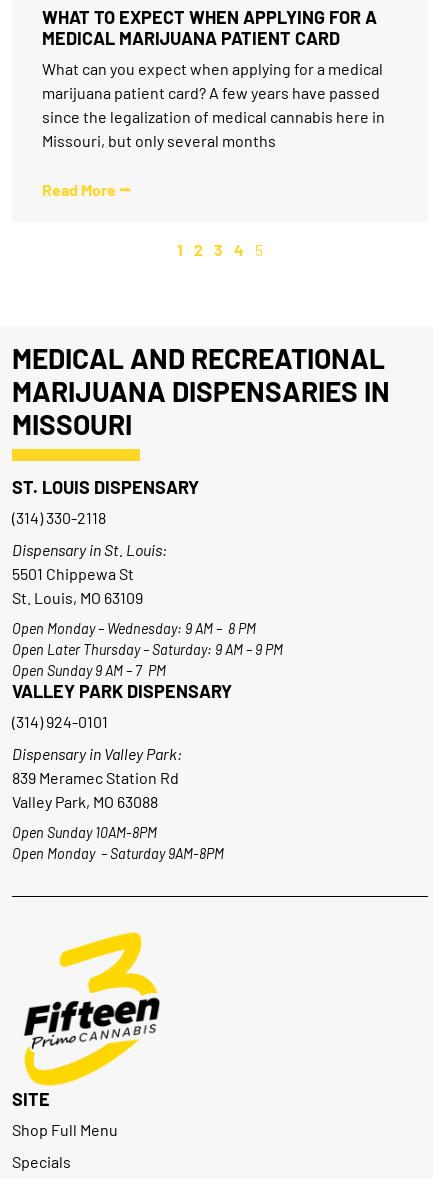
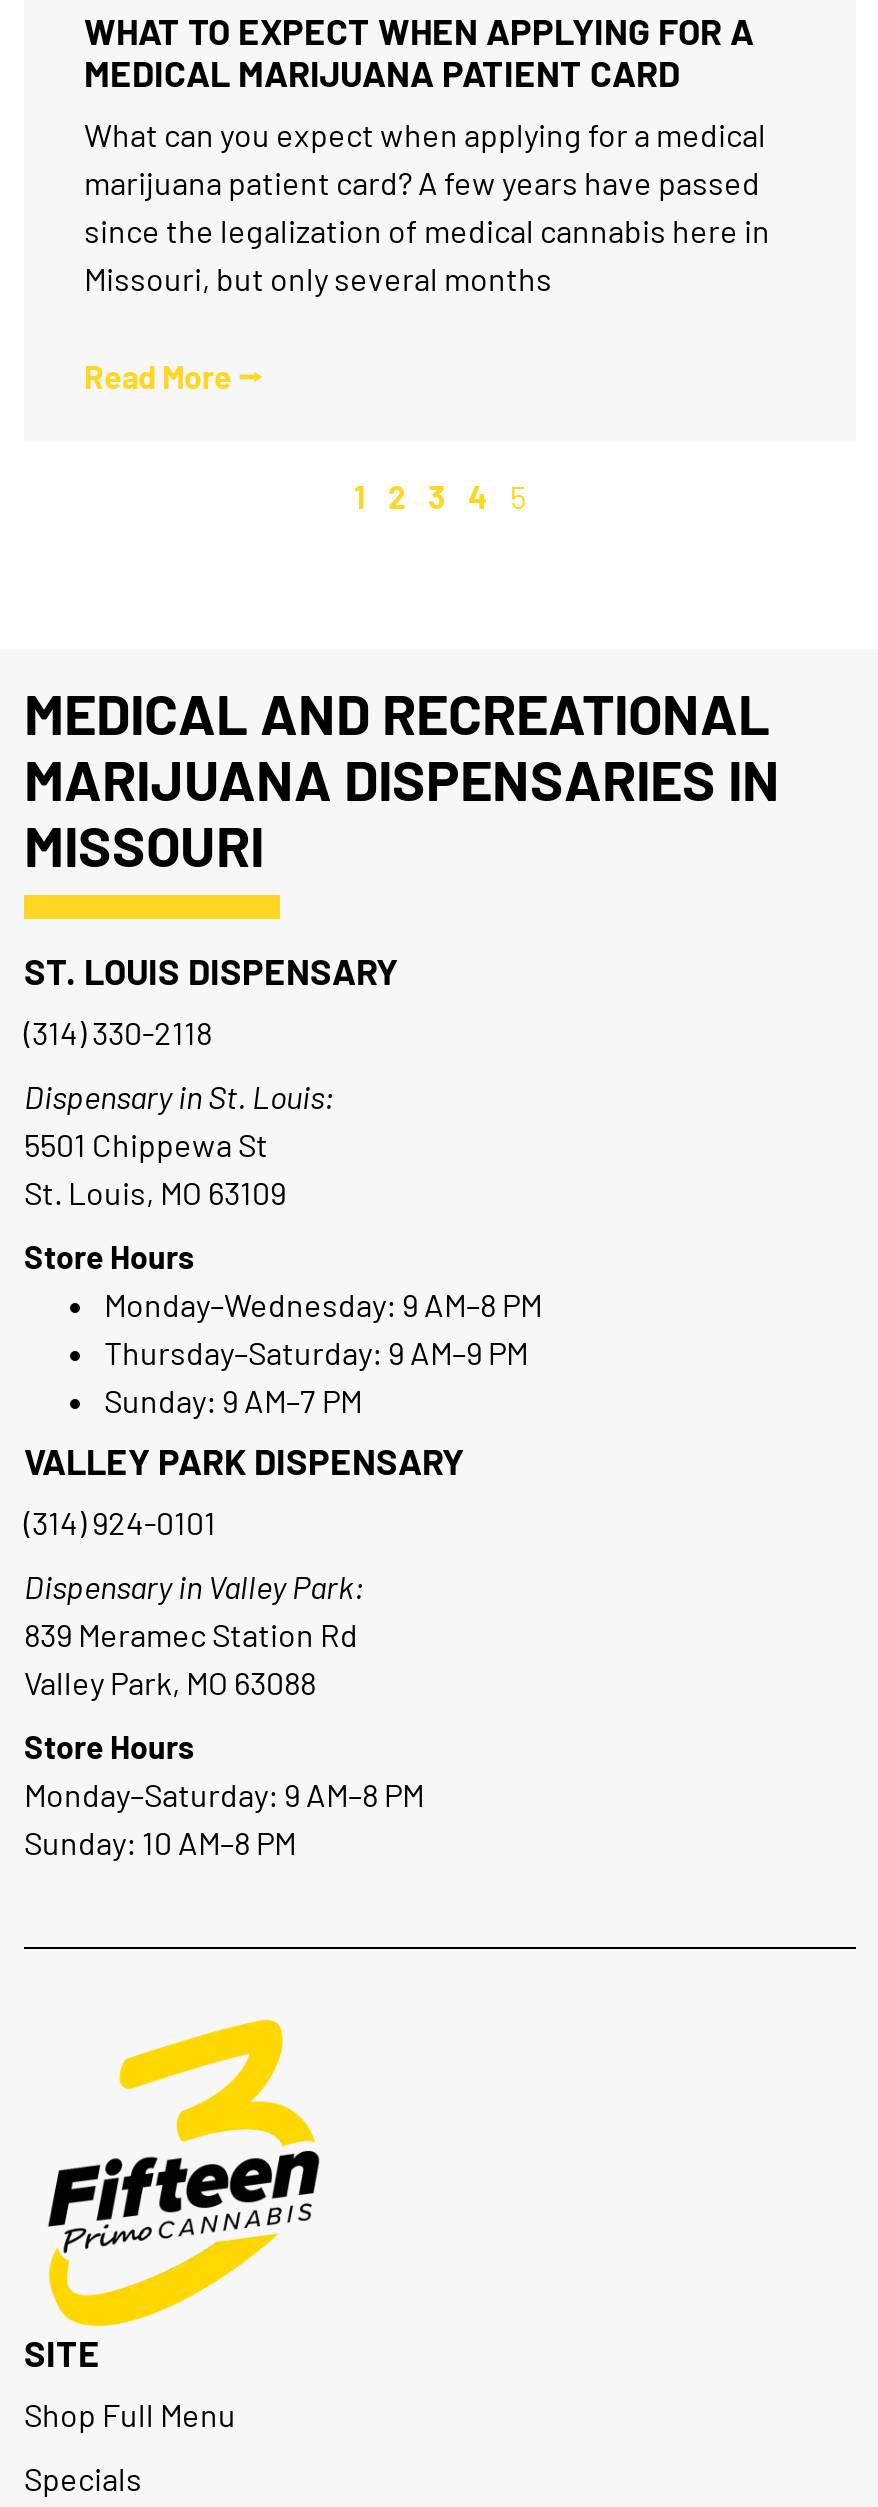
- Open Monday – Wednesday: 9 AM – 8 PM
- Open Later Thursday – Saturday: 9 AM – 9 PM
- Open Sunday 9 AM – 7 PM
+ Store Hours
+ Monday–Wednesday: 9 AM–8 PM
+ Thursday–Saturday: 9 AM–9 PM
+ Sunday: 9 AM–7 PM

- Open Sunday 10AM-8PM
- Open Monday – Saturday 9AM-8PM
+ Store Hours
+ Monday–Saturday: 9 AM–8 PM
+ Sunday: 10 AM–8 PM
